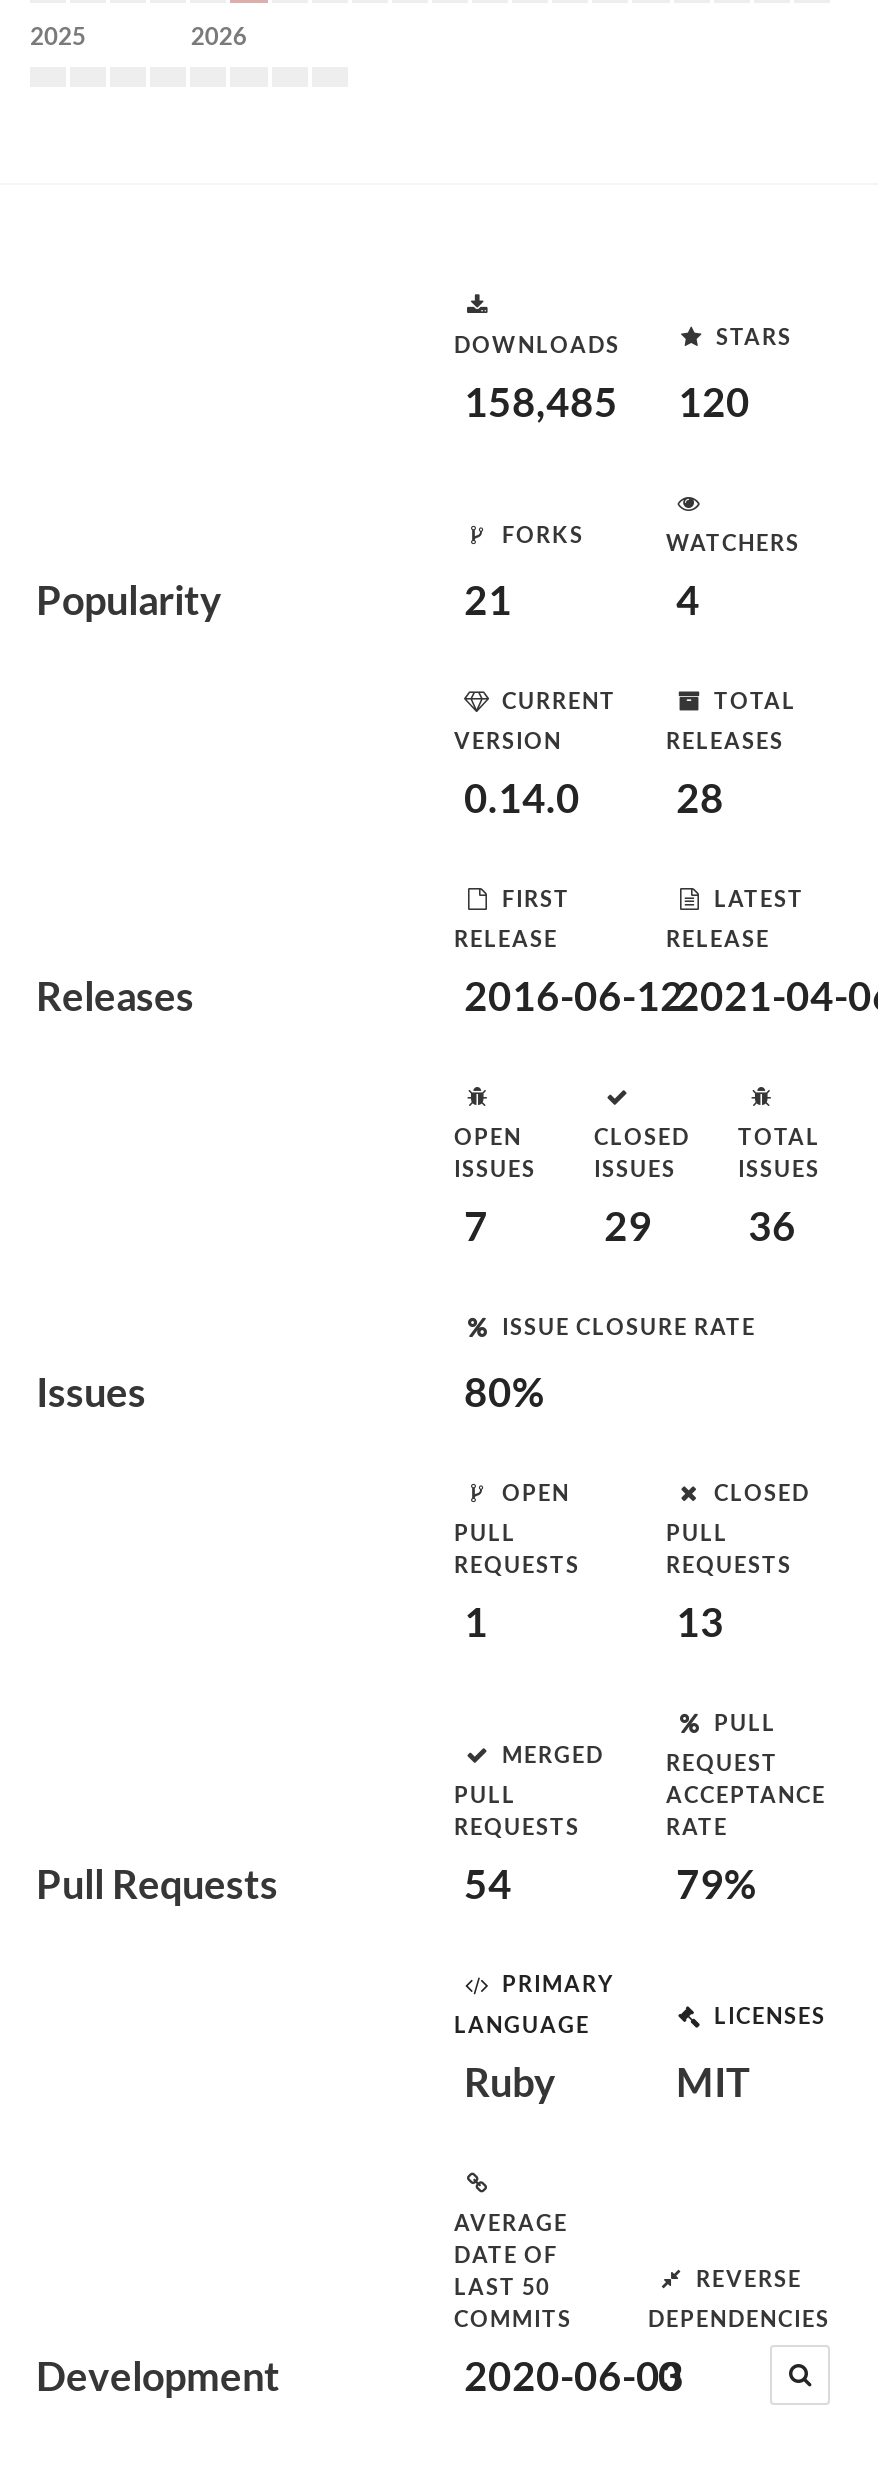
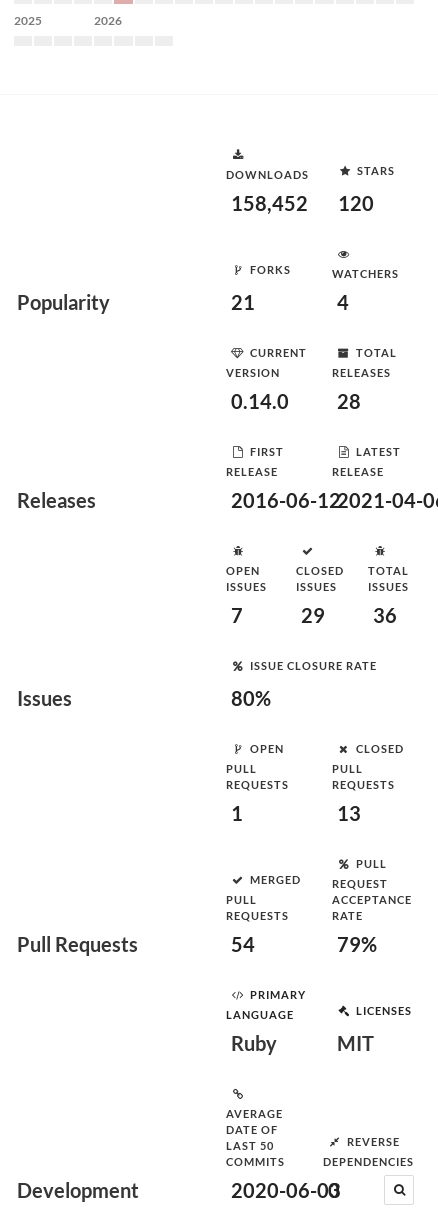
- 158,485 120
+ 158,452 120
